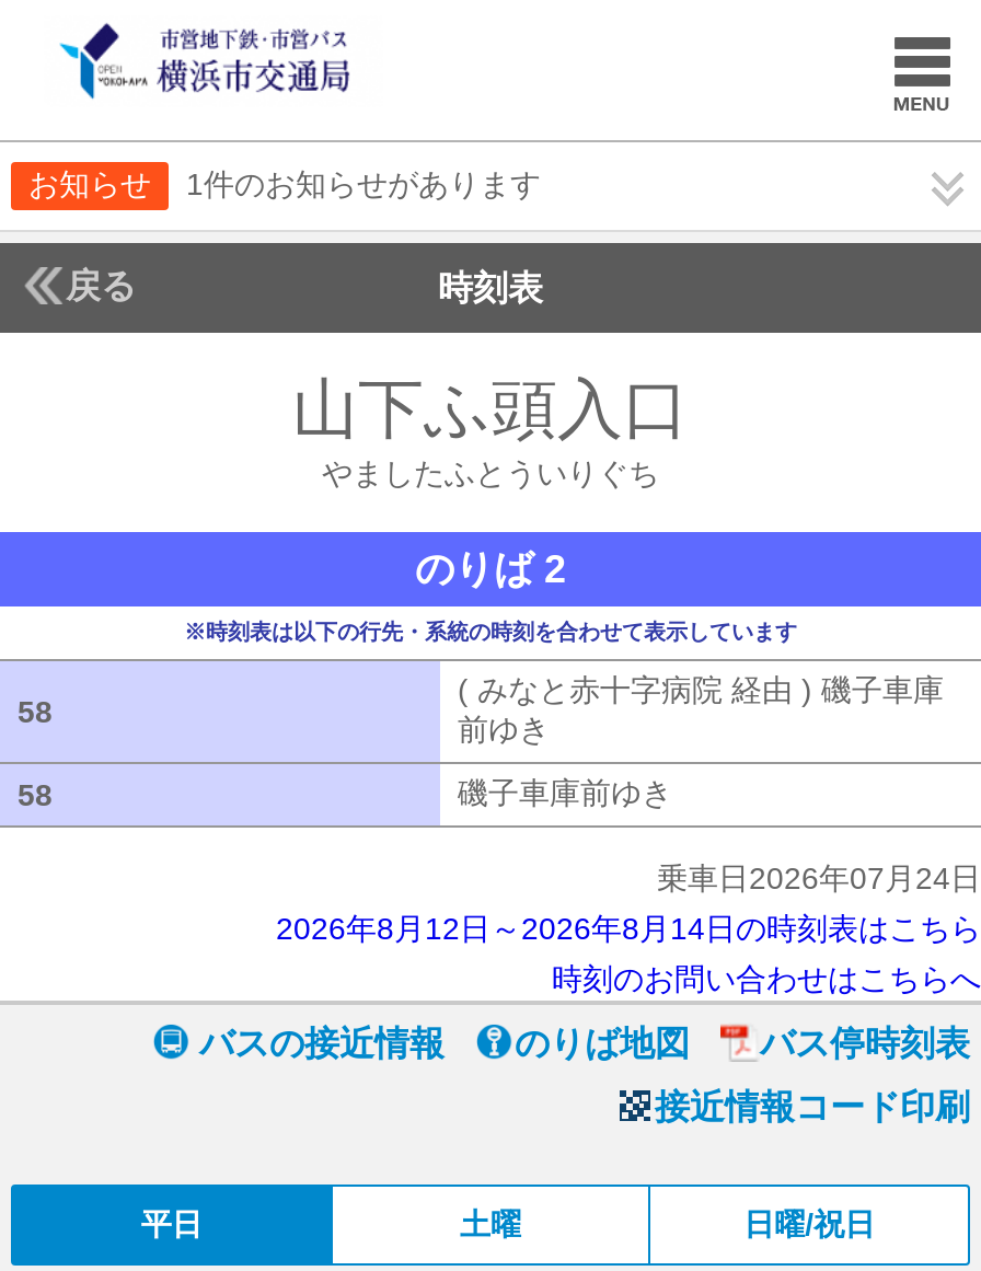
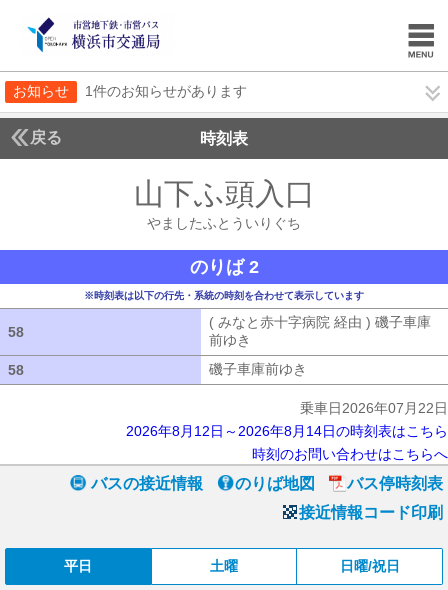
- 乗車日2026年07月24日
+ 乗車日2026年07月22日
